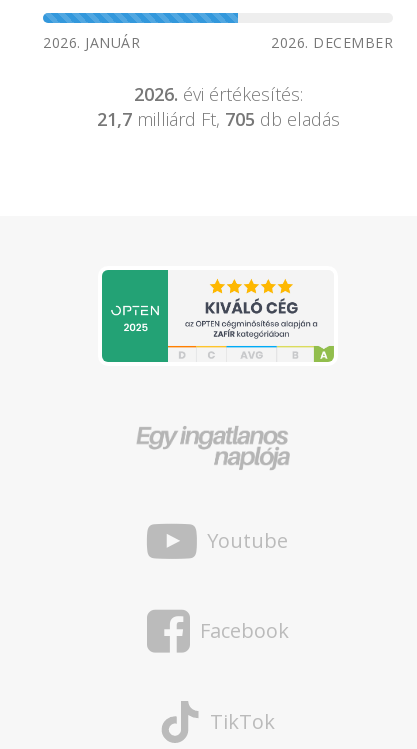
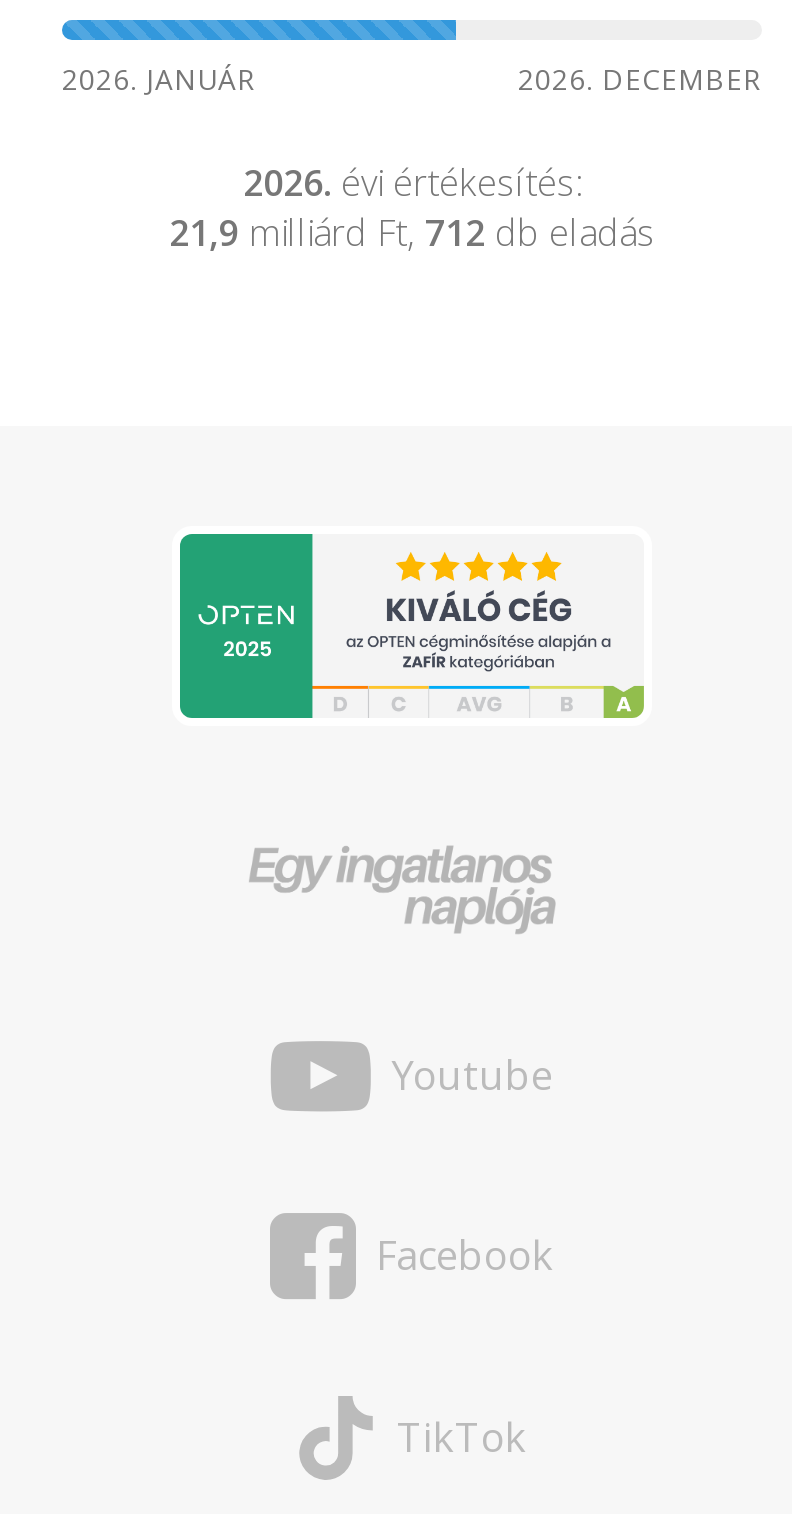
- 21,7 milliárd Ft, 705 db eladás
+ 21,9 milliárd Ft, 712 db eladás
